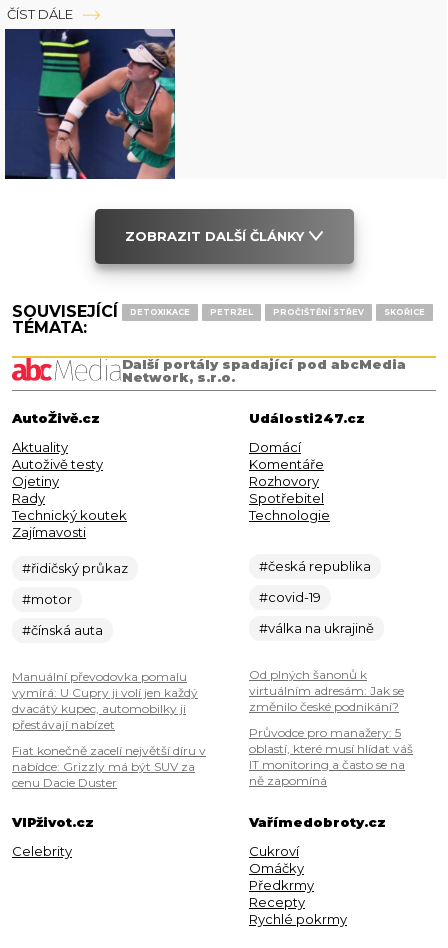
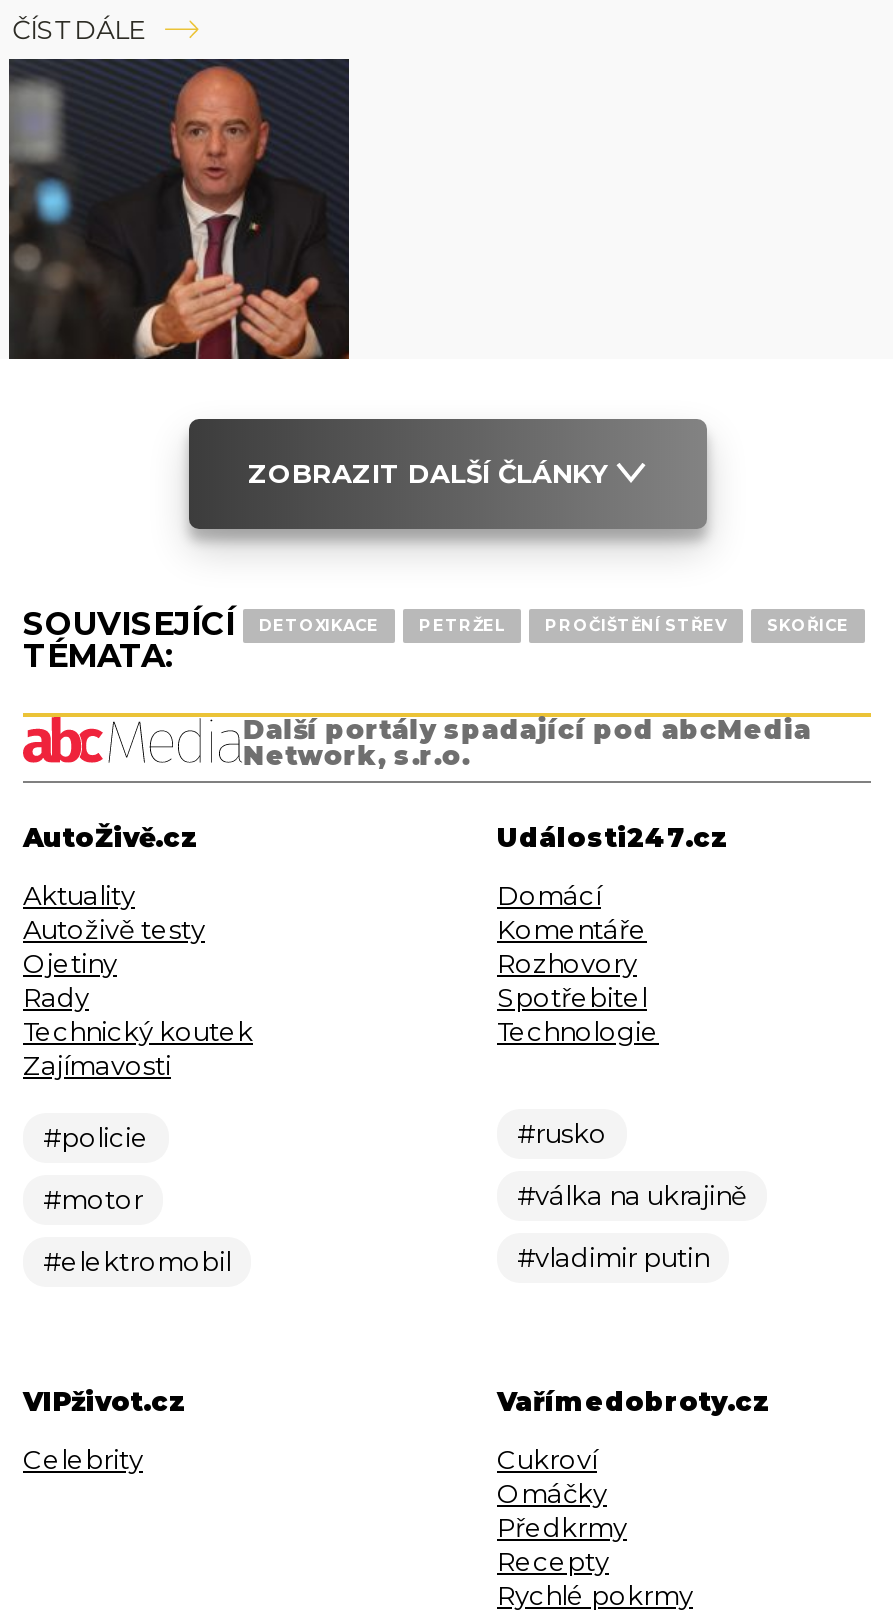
- [image]
+ [image]

- #řidičský průkaz
+ #policie

- #česká republika
- #covid-19
+ #rusko

- #čínská auta
- Manuální převodovka pomalu
- vymírá: U Cupry ji volí jen každý
- dvacátý kupec, automobilky ji
- přestávají nabízet
- Fiat konečně zacelí největší díru v
- nabídce: Grizzly má být SUV za
- cenu Dacie Duster
+ #elektromobil

- Od plných šanonů k
- virtuálním adresám: Jak se
- změnilo české podnikání?
- Průvodce pro manažery: 5
- oblastí, které musí hlídat váš
- IT monitoring a často se na
- ně zapomíná
+ #vladimir putin
